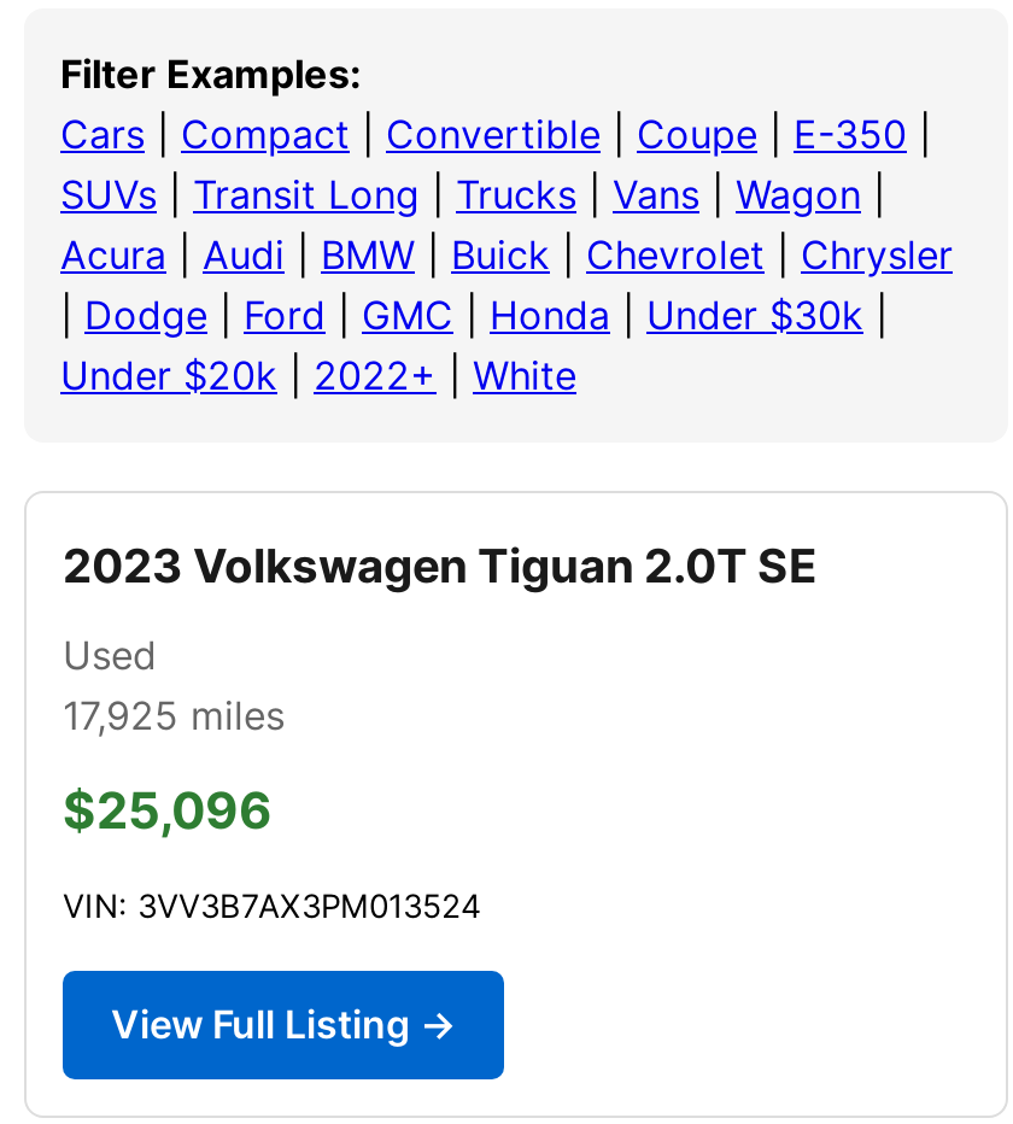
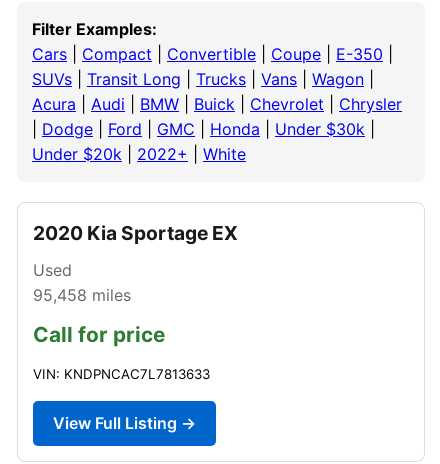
- 2023 Volkswagen Tiguan 2.0T SE
+ 2020 Kia Sportage EX

- 17,925 miles
+ 95,458 miles

- $25,096
+ Call for price

- VIN: 3VV3B7AX3PM013524
+ VIN: KNDPNCAC7L7813633
